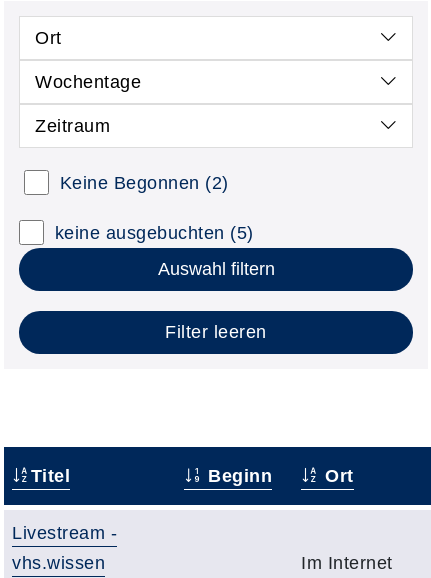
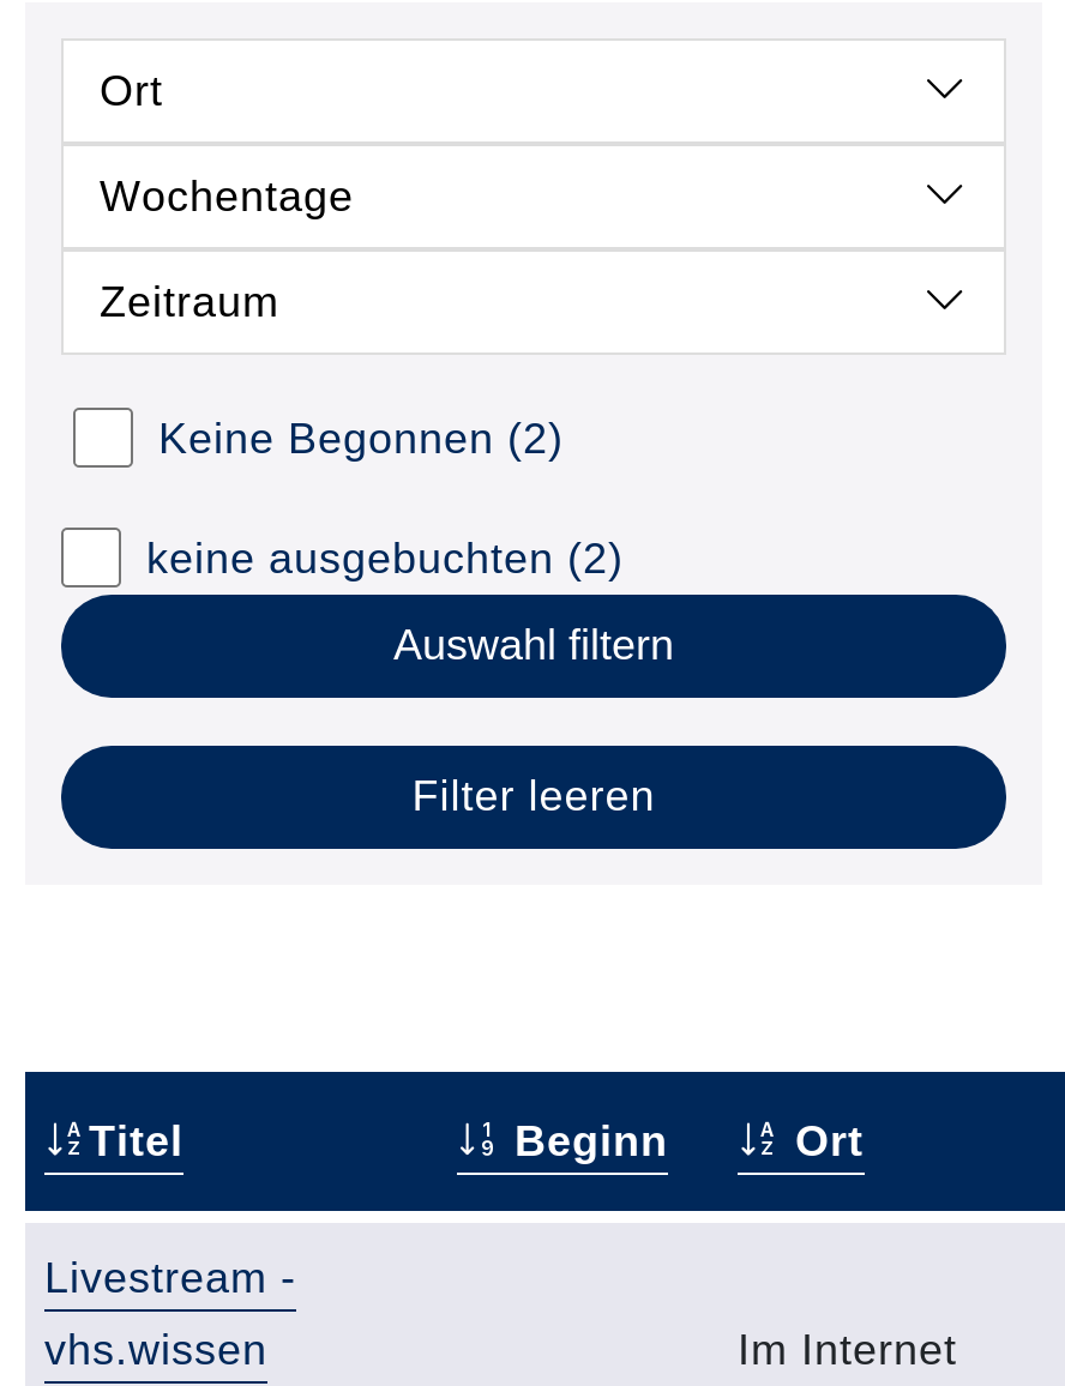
- keine ausgebuchten (5)
+ keine ausgebuchten (2)
